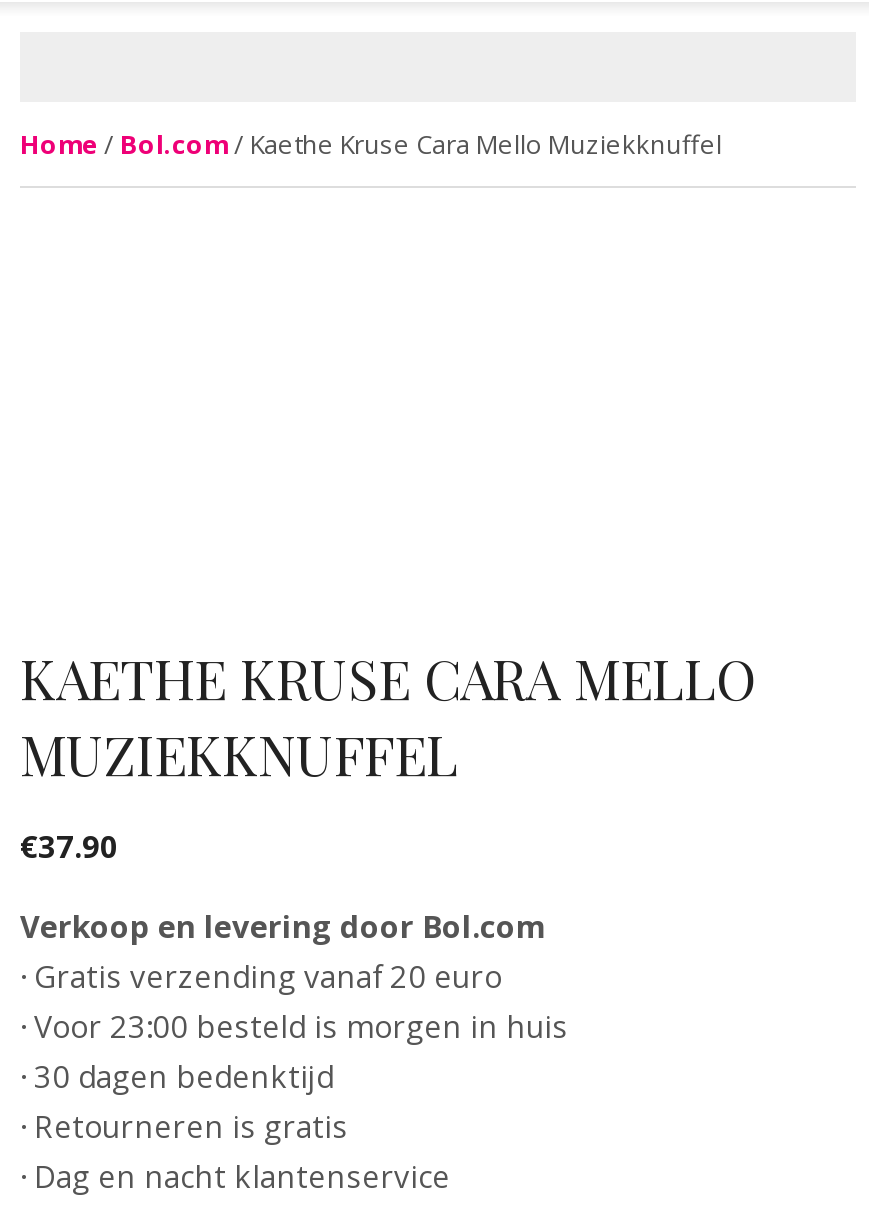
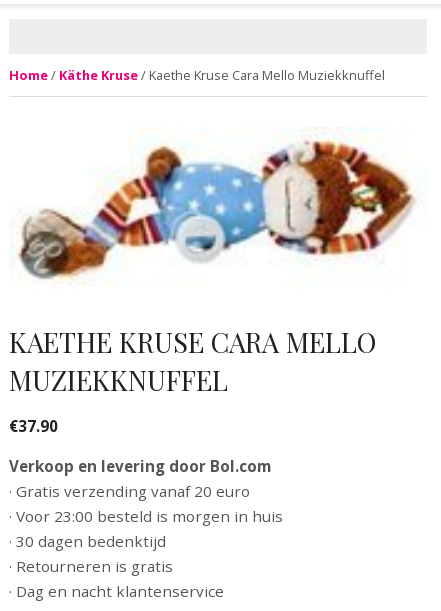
+ [image]

- Home / Bol.com/ Kaethe Kruse Cara Mello Muziekknuffel
+ Home / Käthe Kruse/ Kaethe Kruse Cara Mello Muziekknuffel
